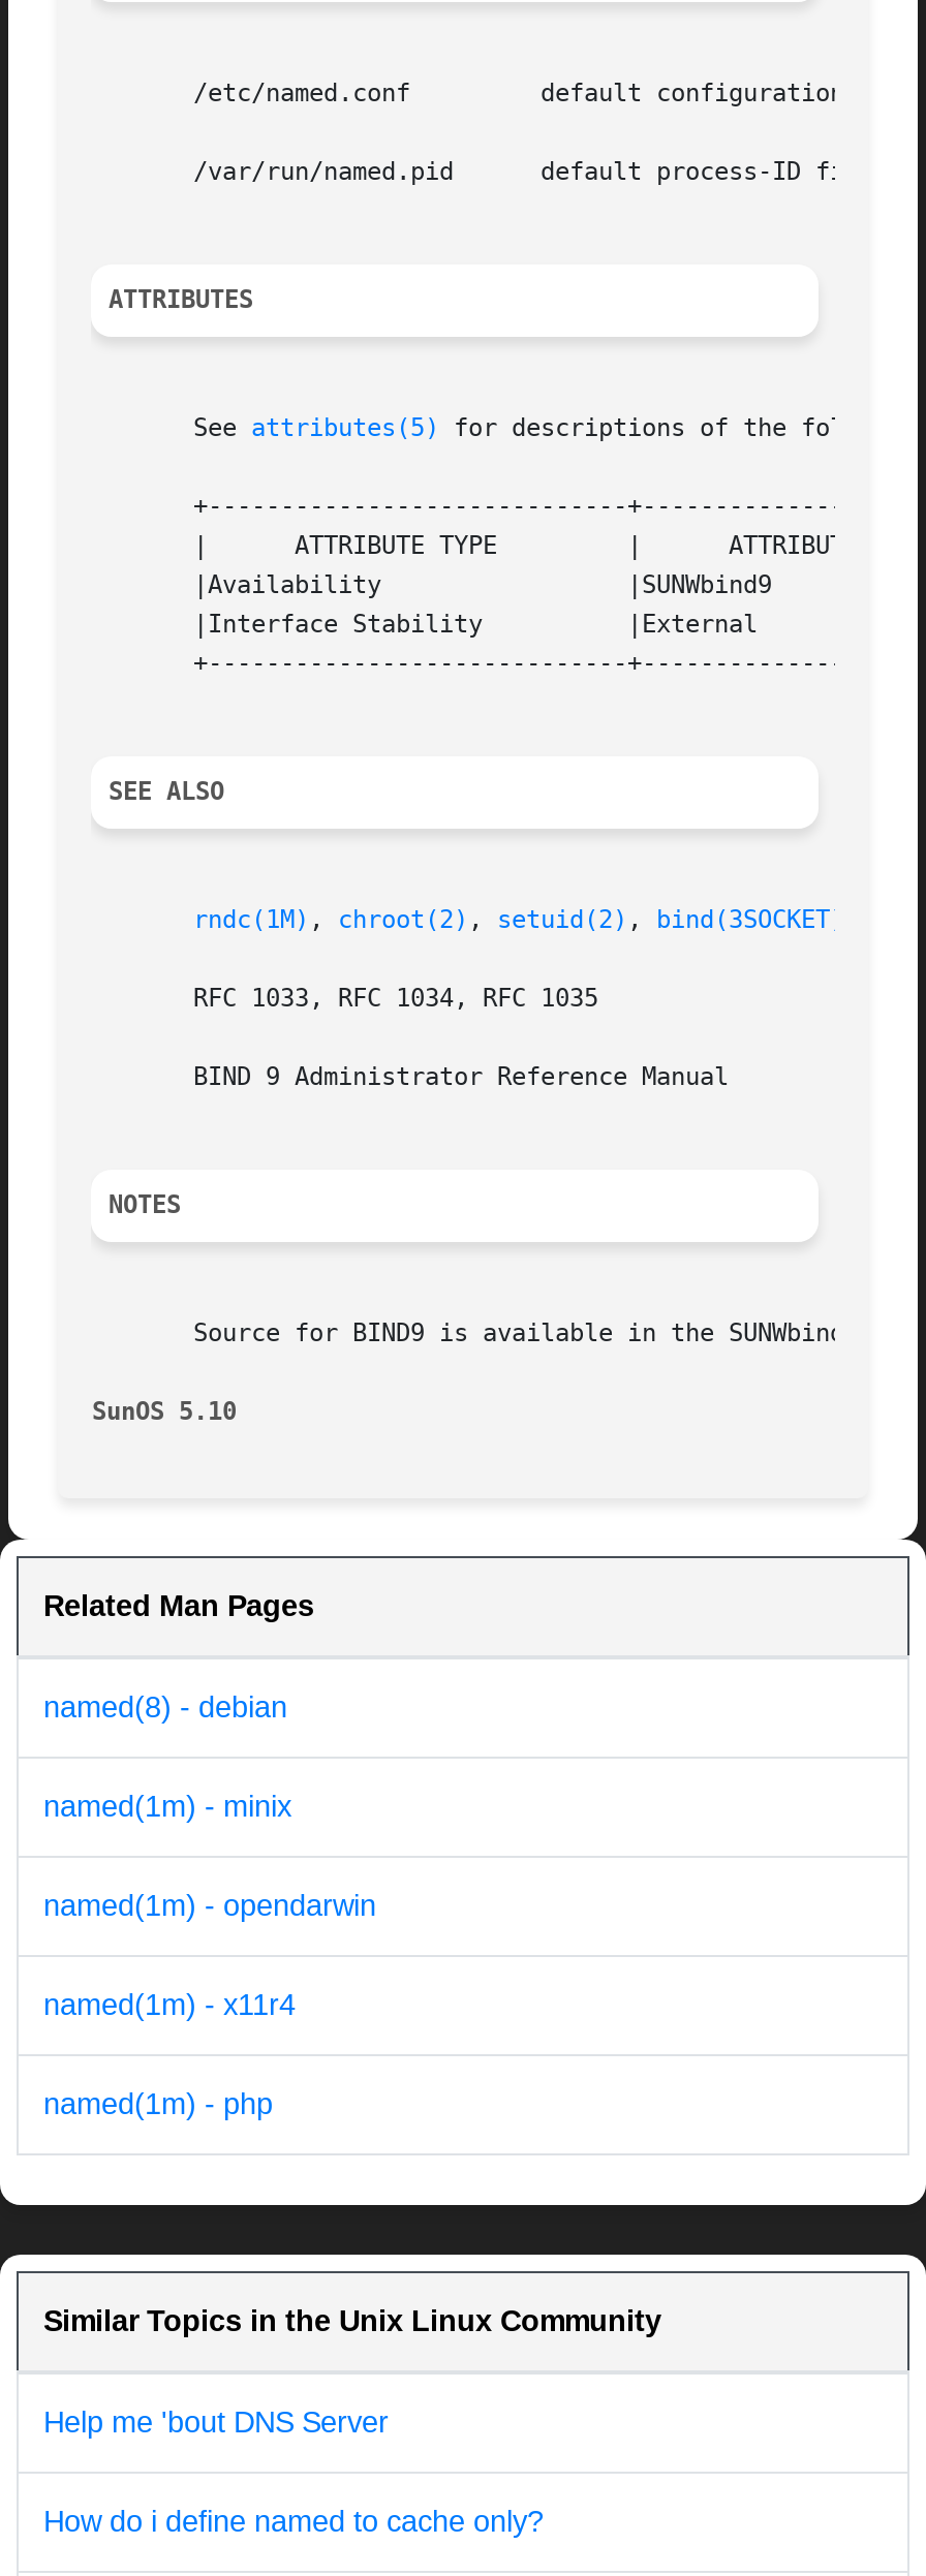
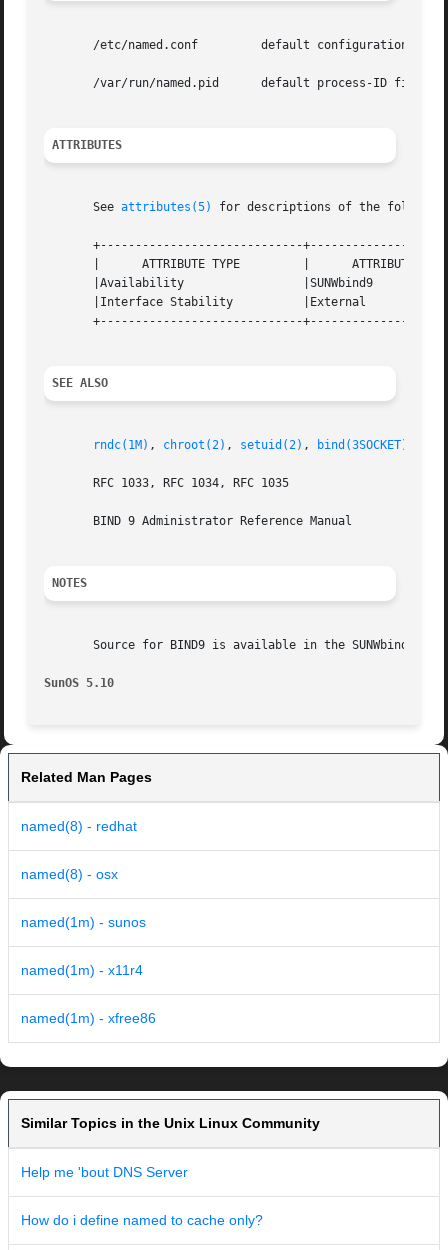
- named(8) - debian
+ named(8) - redhat

- named(1m) - minix
+ named(8) - osx

- named(1m) - opendarwin
+ named(1m) - sunos

- named(1m) - php
+ named(1m) - xfree86
